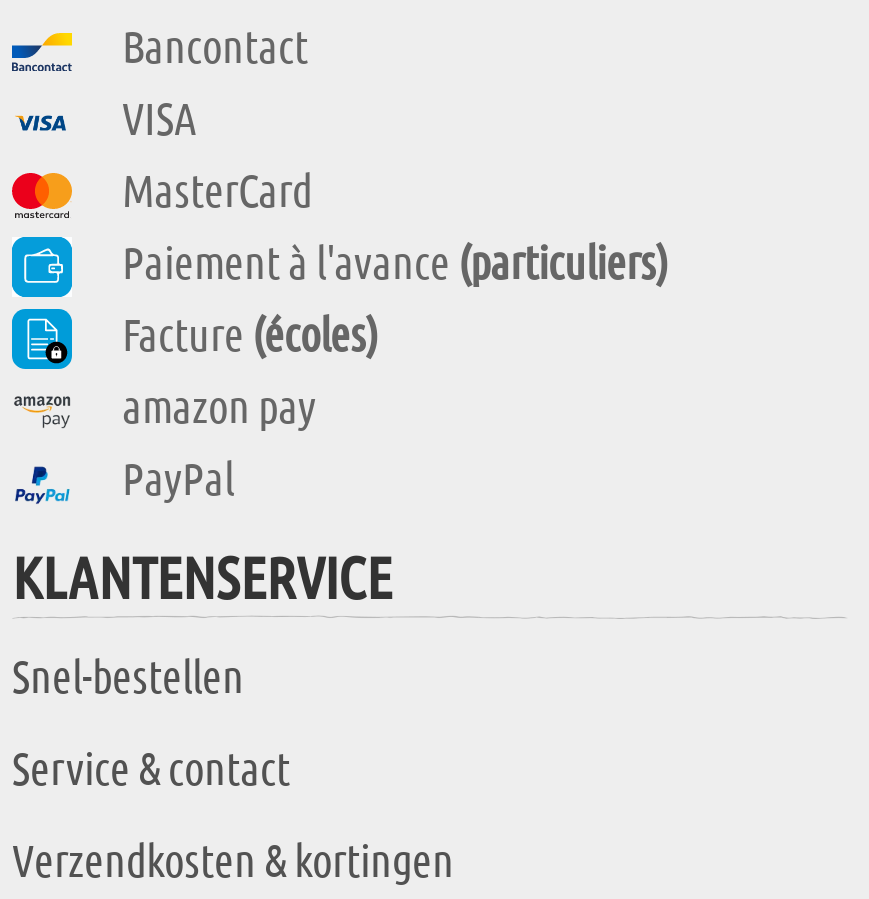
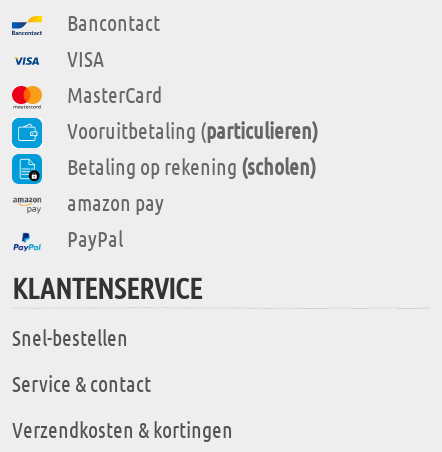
- Paiement à l'avance (particuliers)
- Facture (écoles)
+ Vooruitbetaling (particulieren)
+ Betaling op rekening (scholen)
